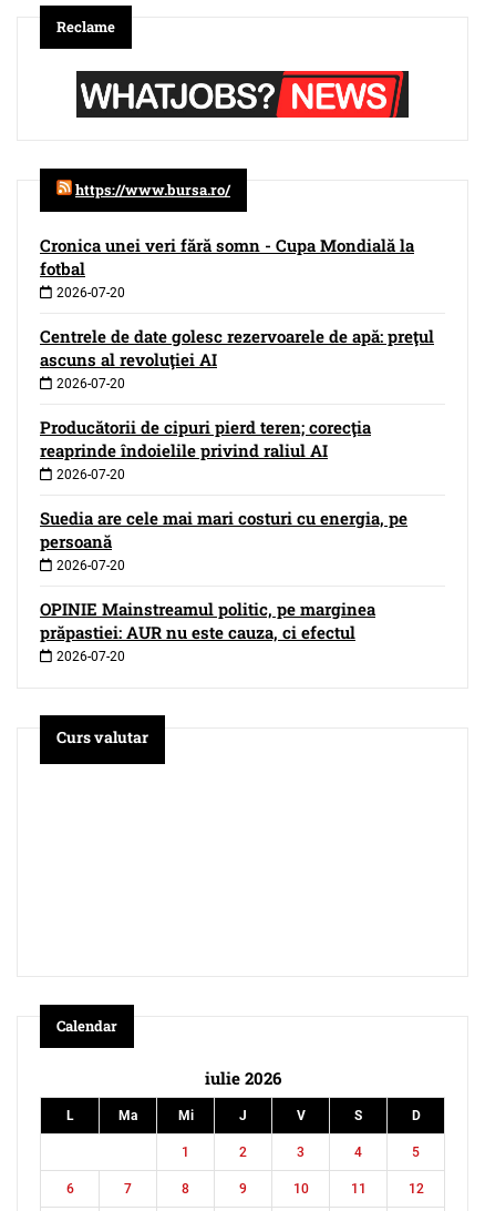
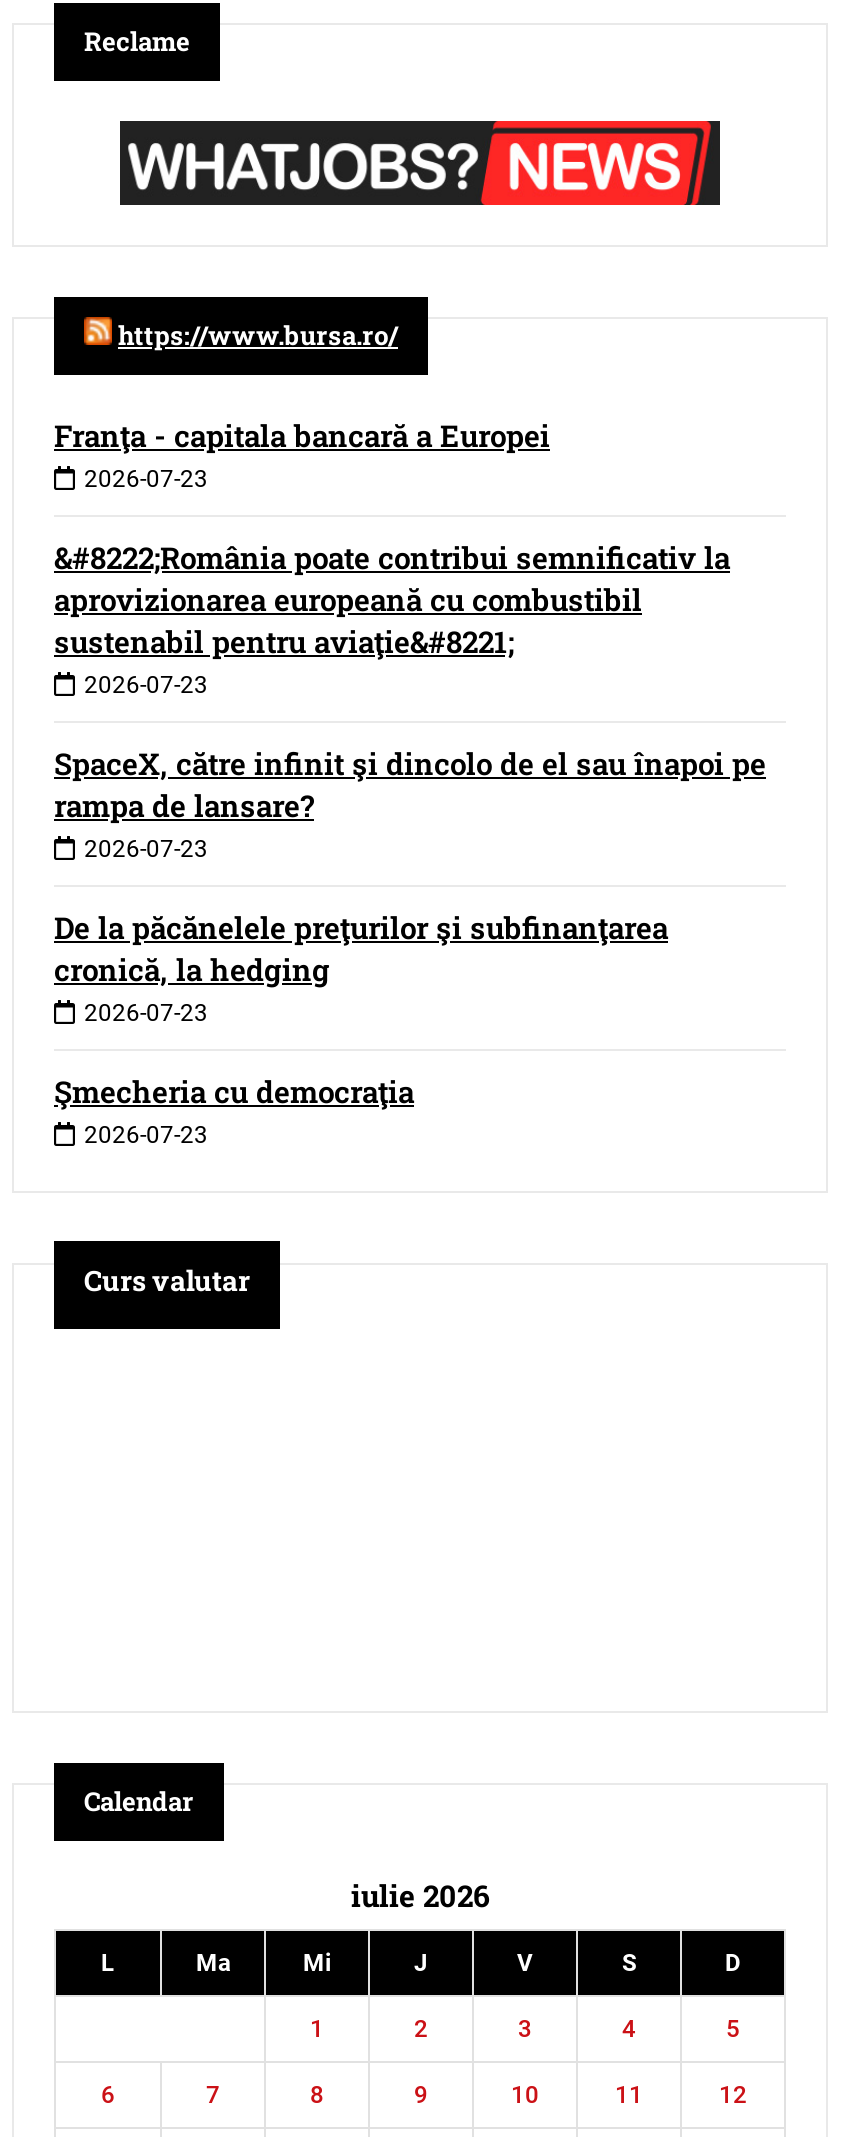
- Cronica unei veri fără somn - Cupa Mondială la
- fotbal
- 2026-07-20
+ Franţa - capitala bancară a Europei
+ 2026-07-23

- Centrele de date golesc rezervoarele de apă: preţul
- ascuns al revoluţiei AI
- 2026-07-20
+ &#8222;România poate contribui semnificativ la
+ aprovizionarea europeană cu combustibil
+ sustenabil pentru aviaţie&#8221;
+ 2026-07-23

- Producătorii de cipuri pierd teren; corecţia
- reaprinde îndoielile privind raliul AI
- 2026-07-20
+ SpaceX, către infinit şi dincolo de el sau înapoi pe
+ rampa de lansare?
+ 2026-07-23

- Suedia are cele mai mari costuri cu energia, pe
- persoană
- 2026-07-20
+ De la păcănelele preţurilor şi subfinanţarea
+ cronică, la hedging
+ 2026-07-23

- OPINIE Mainstreamul politic, pe marginea
- prăpastiei: AUR nu este cauza, ci efectul
- 2026-07-20
+ Şmecheria cu democraţia
+ 2026-07-23
